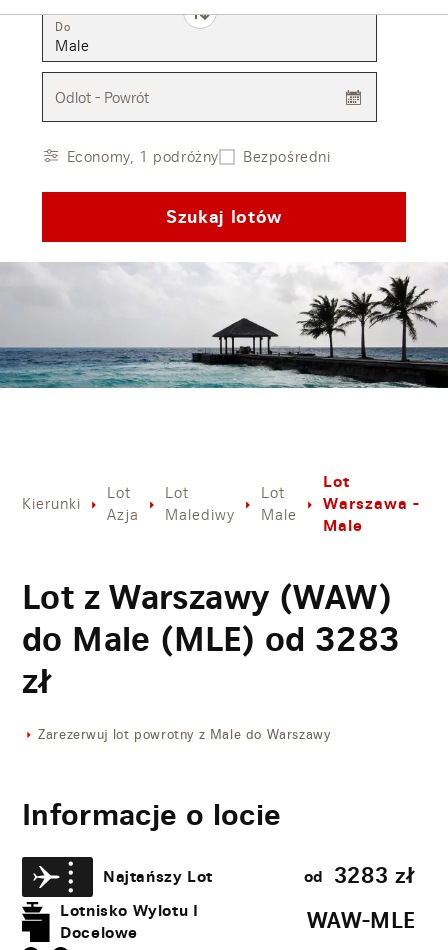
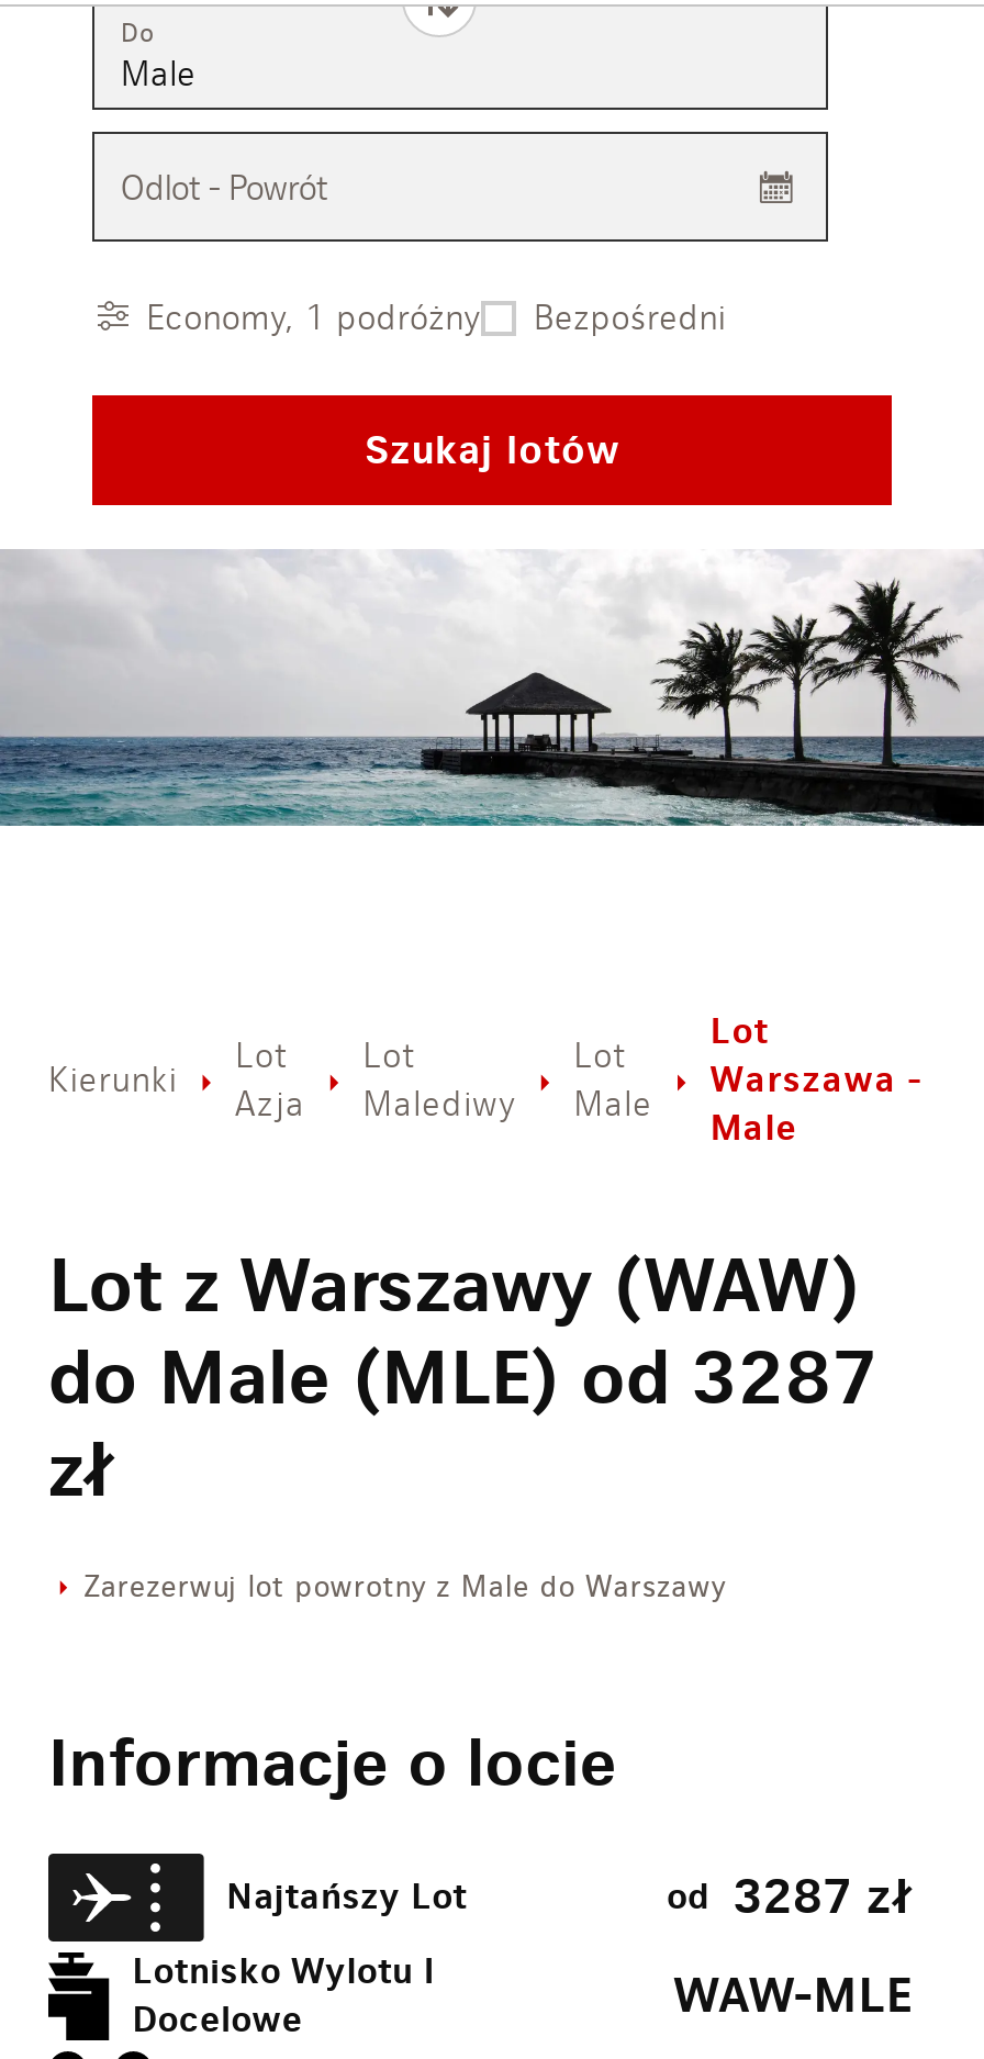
- do Male (MLE) od 3283
+ do Male (MLE) od 3287

- od 3283 zł
+ od 3287 zł
